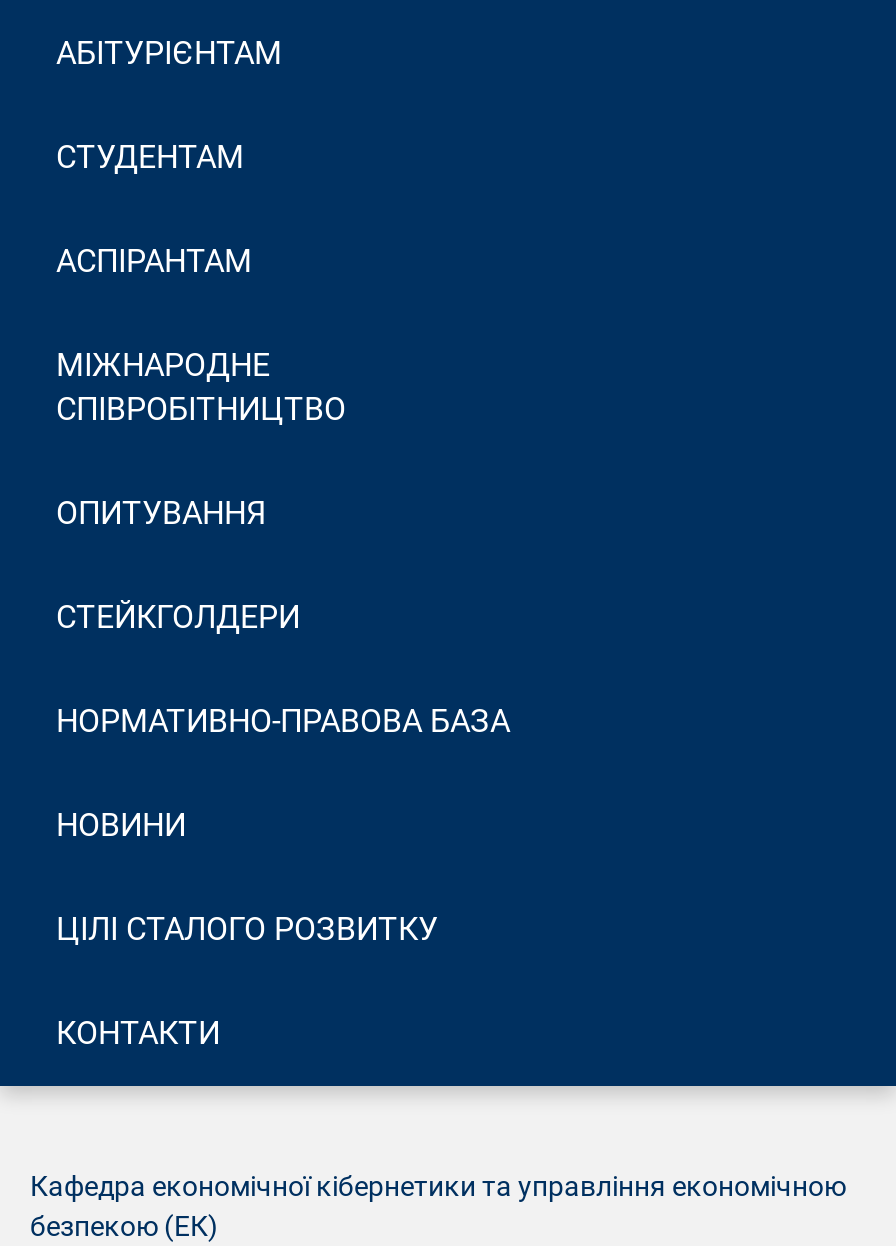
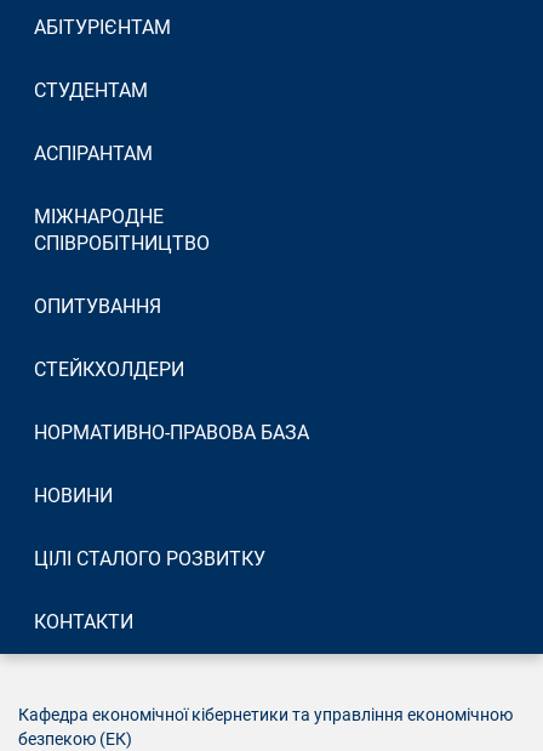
- СТЕЙКГОЛДЕРИ
+ СТЕЙКХОЛДЕРИ
